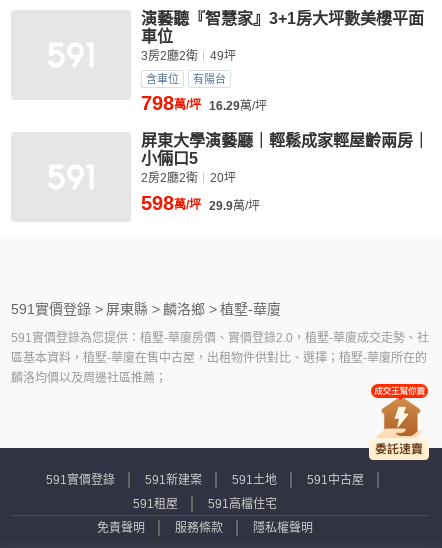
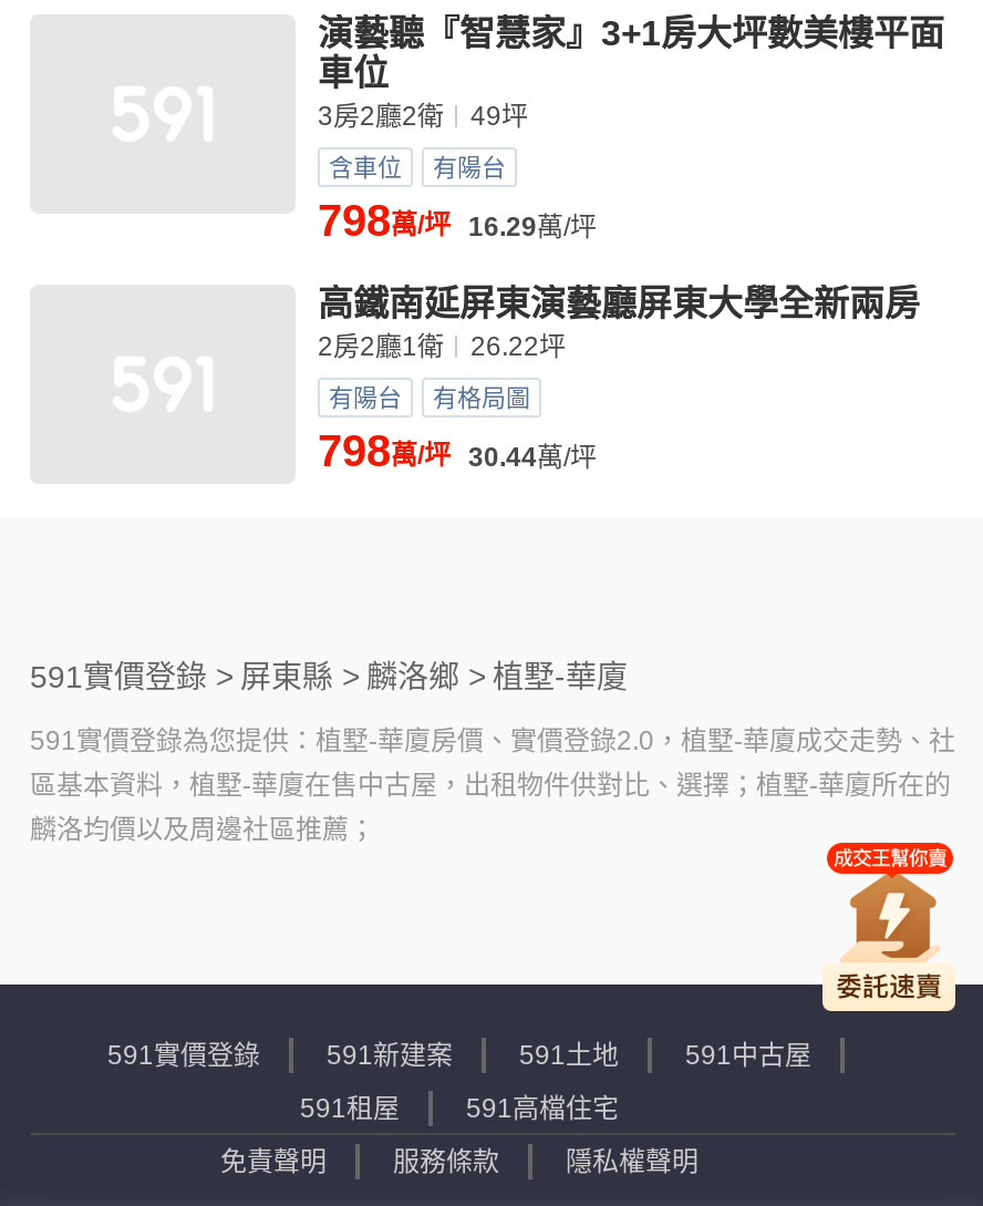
- 屏東大學演藝廳｜輕鬆成家輕屋齡兩房｜
- 小倆口5
- 2房2廳2衛
- 20坪
- 598萬/坪 29.9萬/坪
+ 高鐵南延屏東演藝廳屏東大學全新兩房
+ 2房2廳1衛
+ 26.22坪
+ 有陽台
+ 有格局圖
+ 798萬/坪 30.44萬/坪
